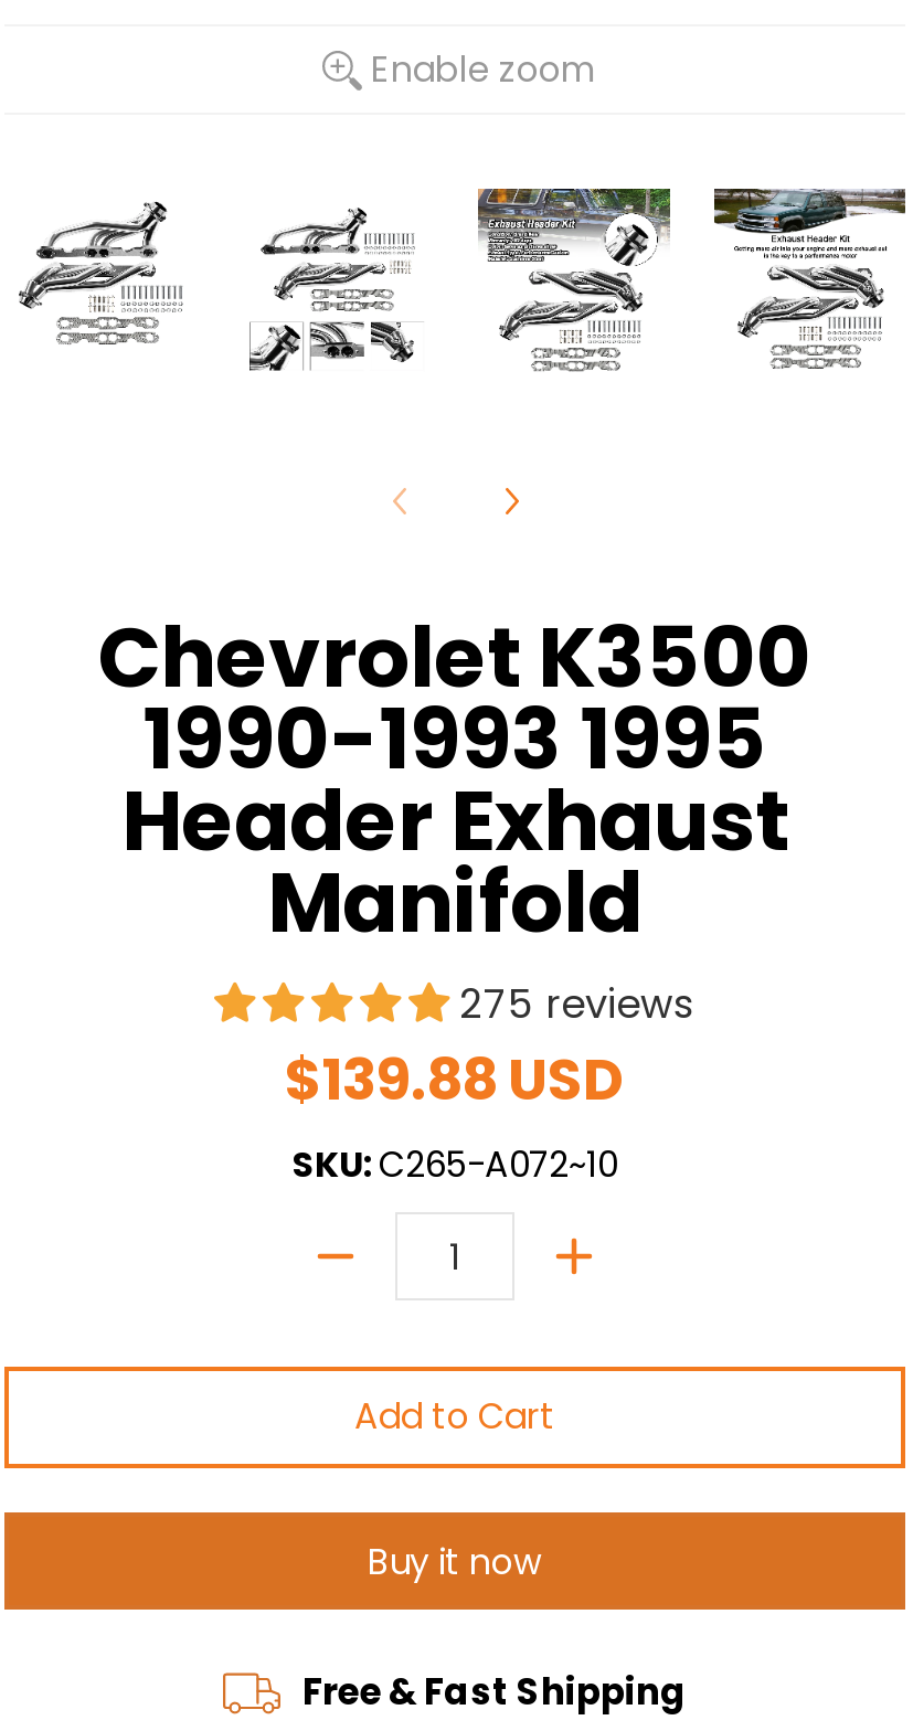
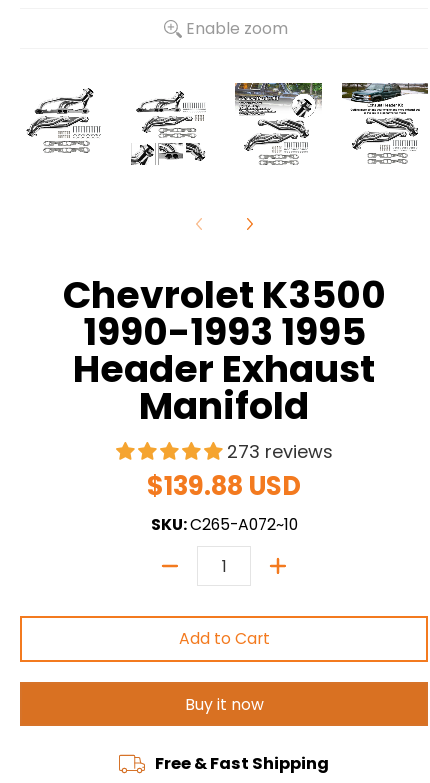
- 275 reviews
+ 273 reviews
